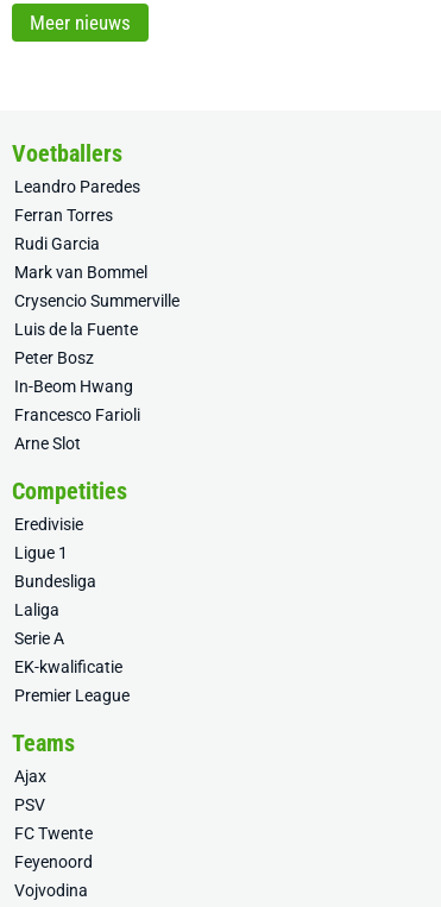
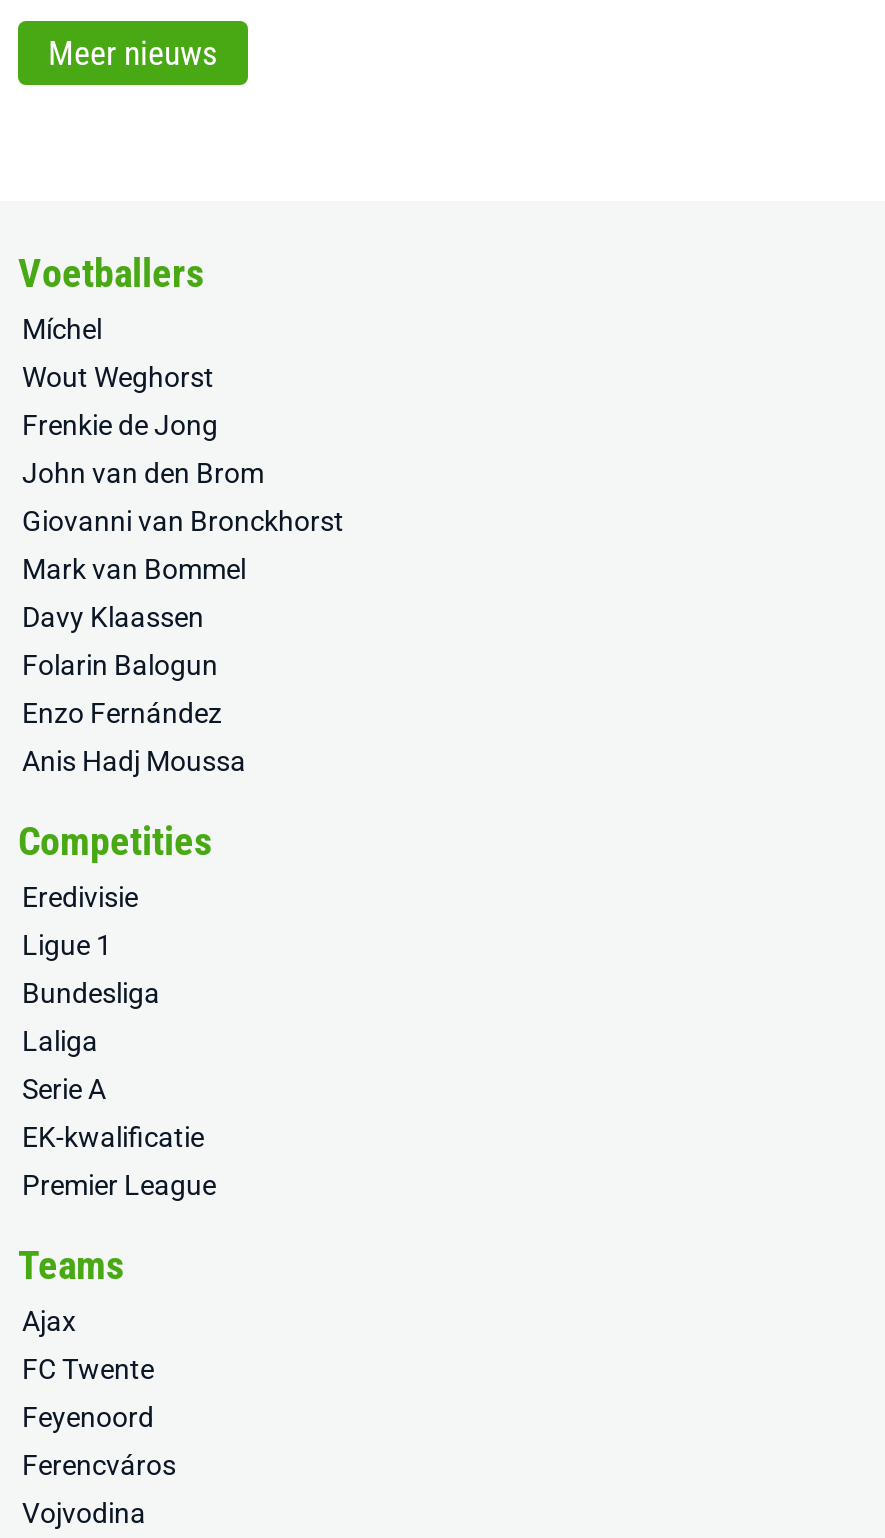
- Leandro Paredes
- Ferran Torres
- Rudi Garcia
+ Míchel
+ Wout Weghorst
+ Frenkie de Jong
+ John van den Brom
+ Giovanni van Bronckhorst

moved down: Mark van Bommel

- Crysencio Summerville
- Luis de la Fuente
- Peter Bosz
- In-Beom Hwang
- Francesco Farioli
- Arne Slot
+ Davy Klaassen
+ Folarin Balogun
+ Enzo Fernández
+ Anis Hadj Moussa

- PSV

moved up: FC Twente | Feyenoord

+ Ferencváros
